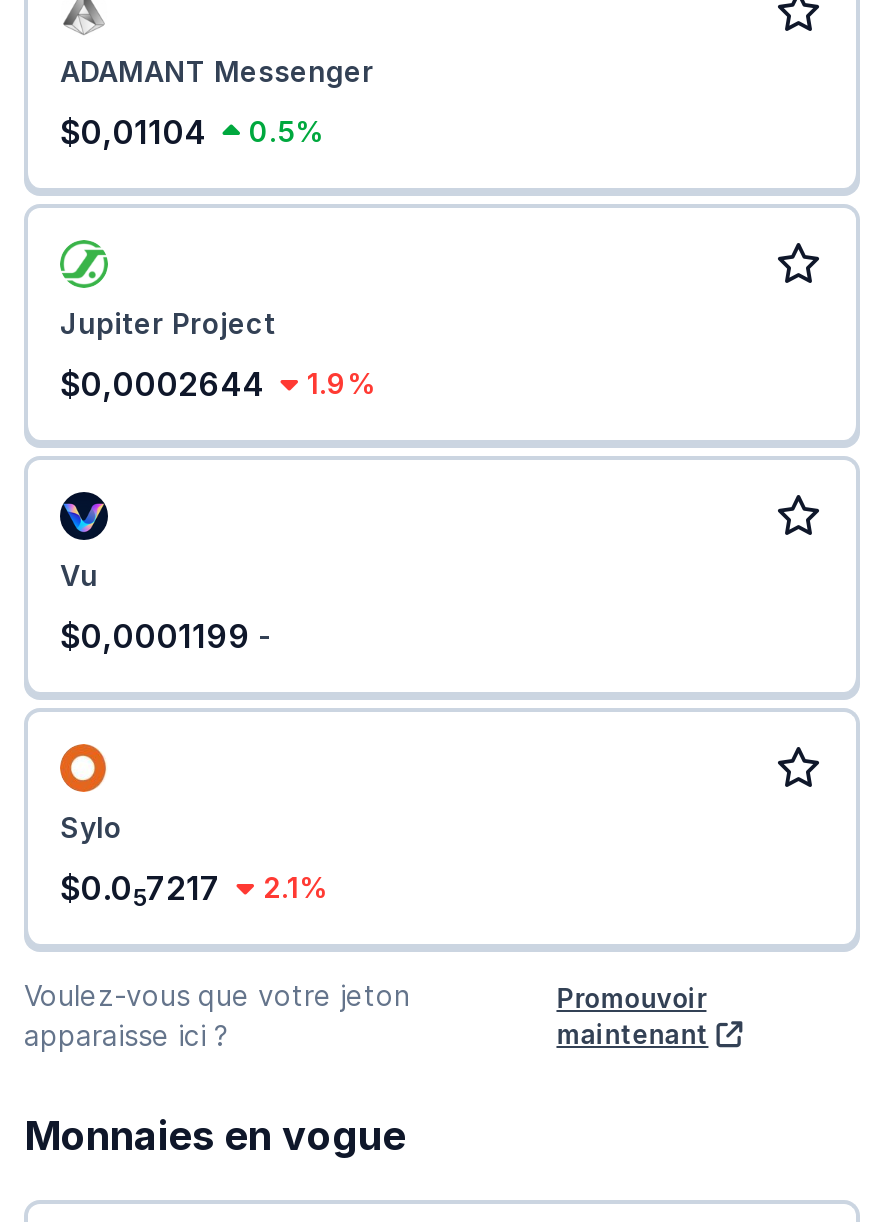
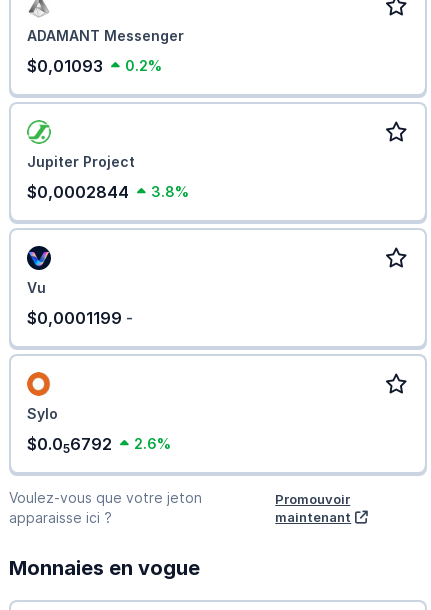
- $0,01104
+ $0,01093

- 0.5%
+ 0.2%

- $0,0002644
+ $0,0002844

- 1.9%
+ 3.8%

- $0.057217
+ $0.056792

- 2.1%
+ 2.6%
